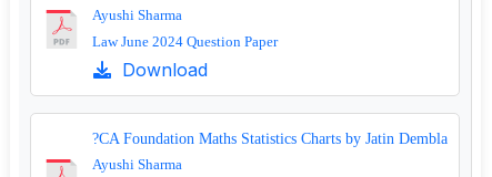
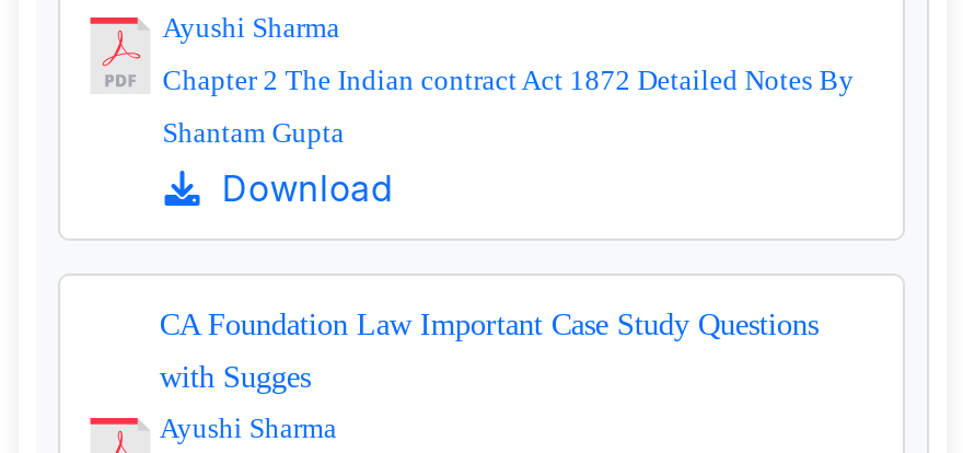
- Law June 2024 Question Paper
+ Chapter 2 The Indian contract Act 1872 Detailed Notes By
+ Shantam Gupta

- ?CA Foundation Maths Statistics Charts by Jatin Dembla
+ CA Foundation Law Important Case Study Questions
+ with Sugges
